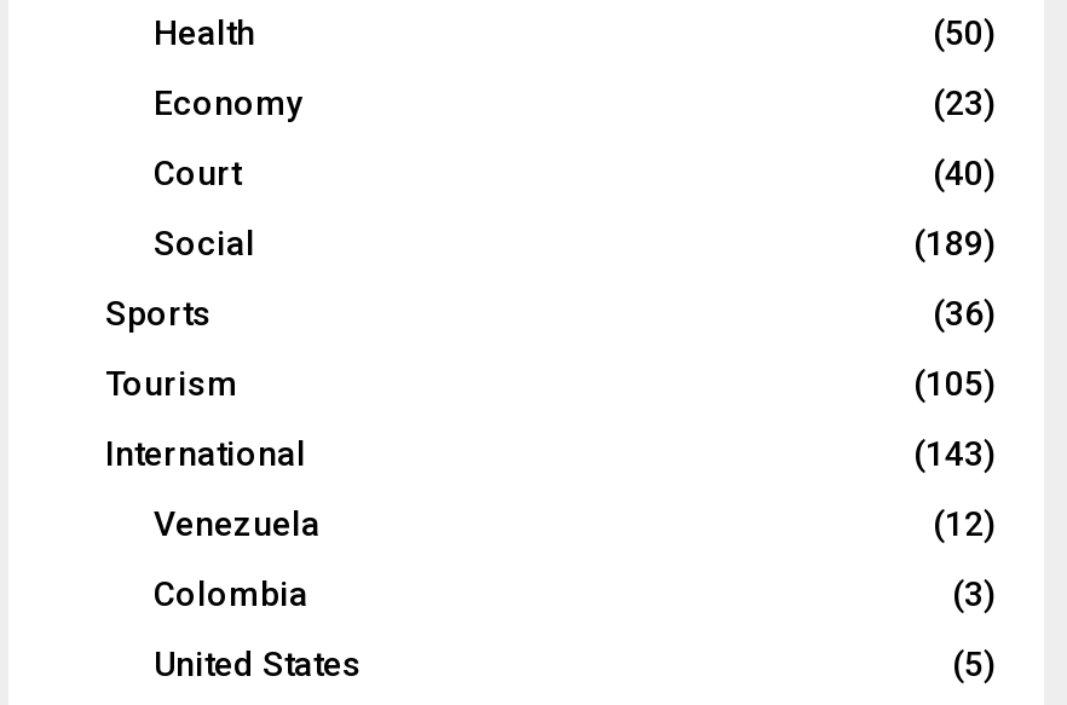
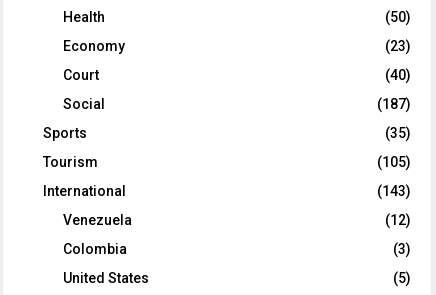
- (189)
+ (187)

- (36)
+ (35)
